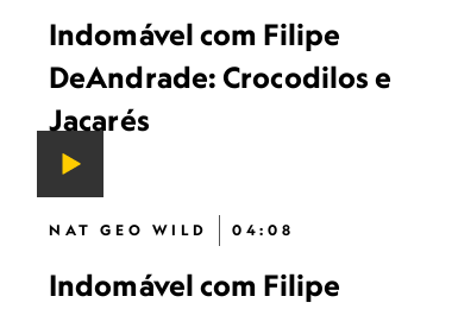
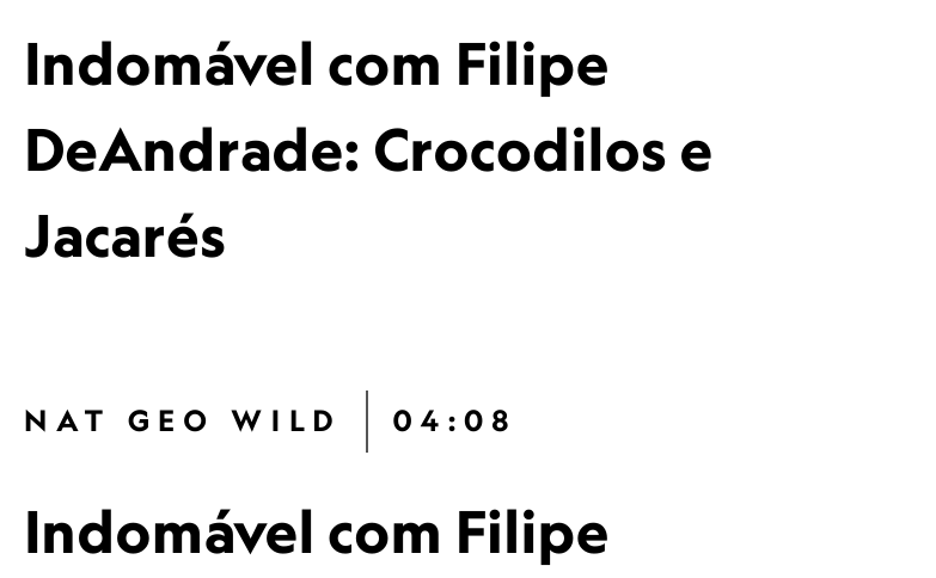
- [image]
